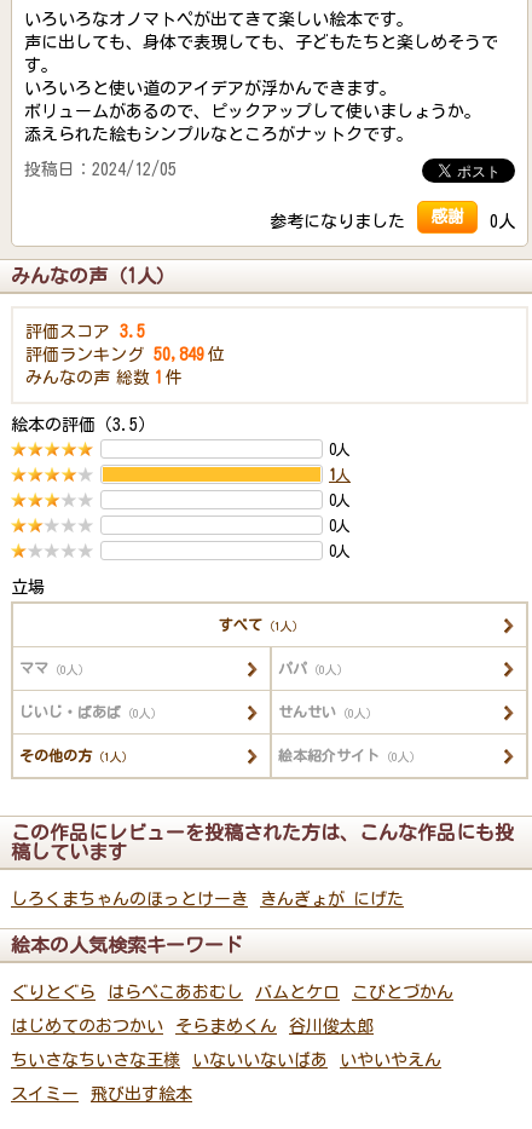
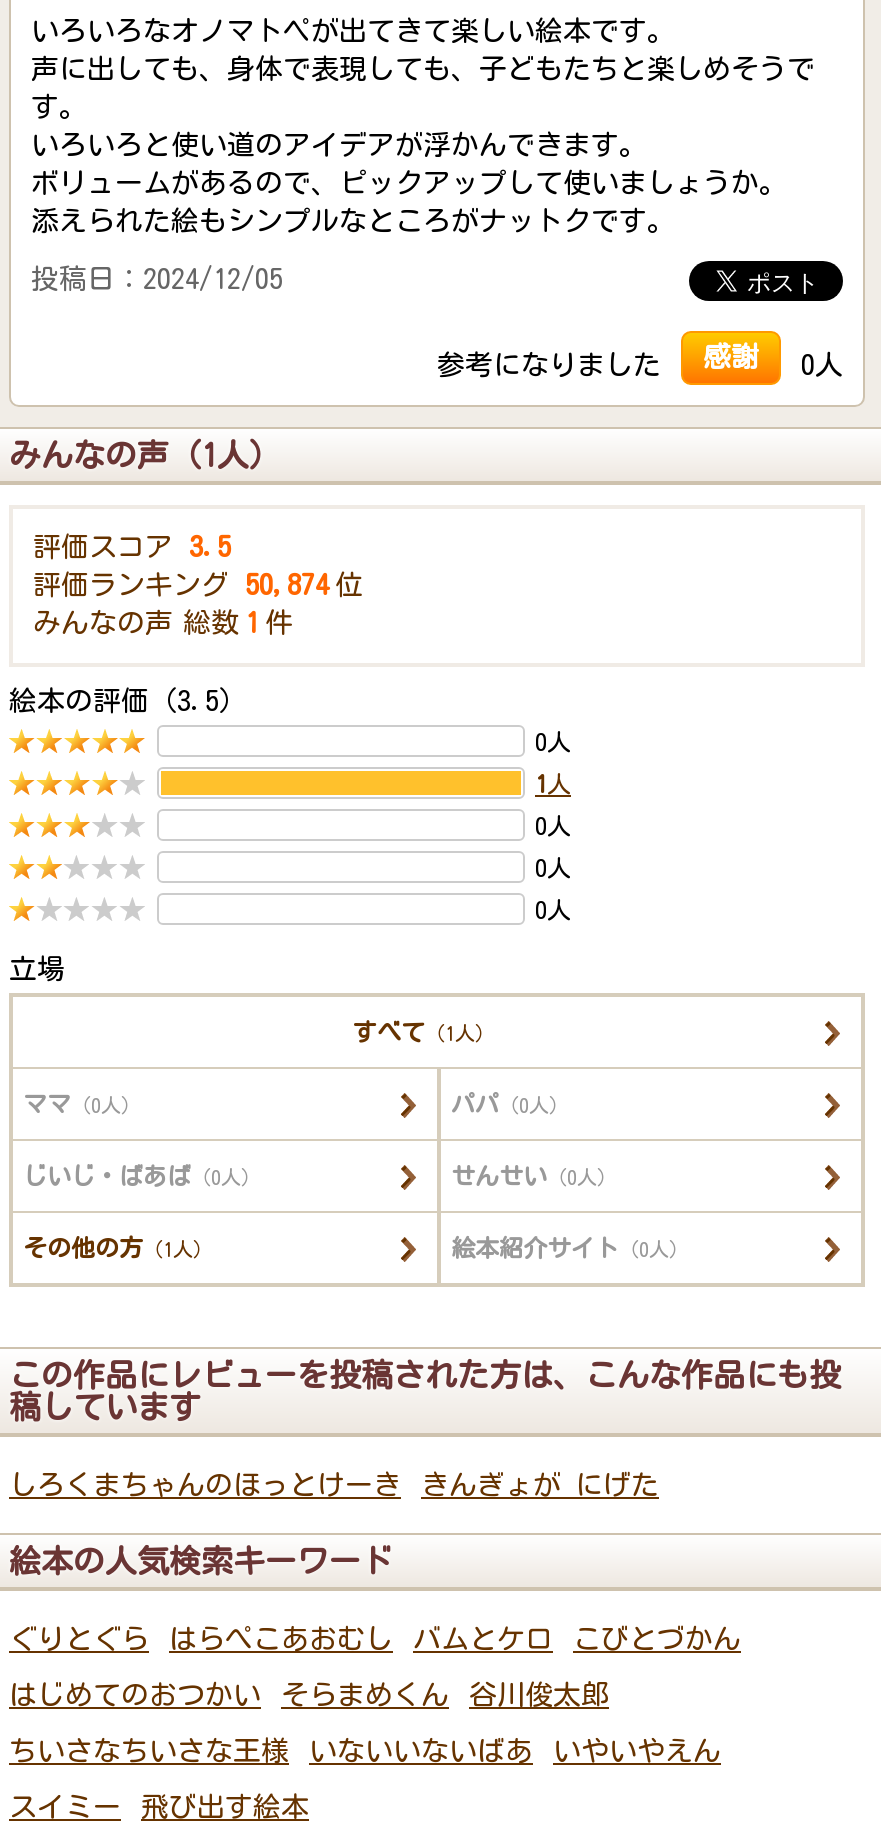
- 評価ランキング 50,849 位
+ 評価ランキング 50,874 位
